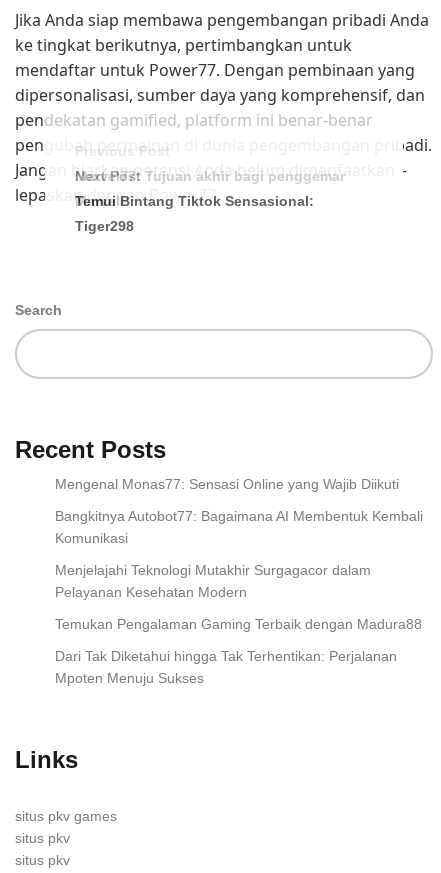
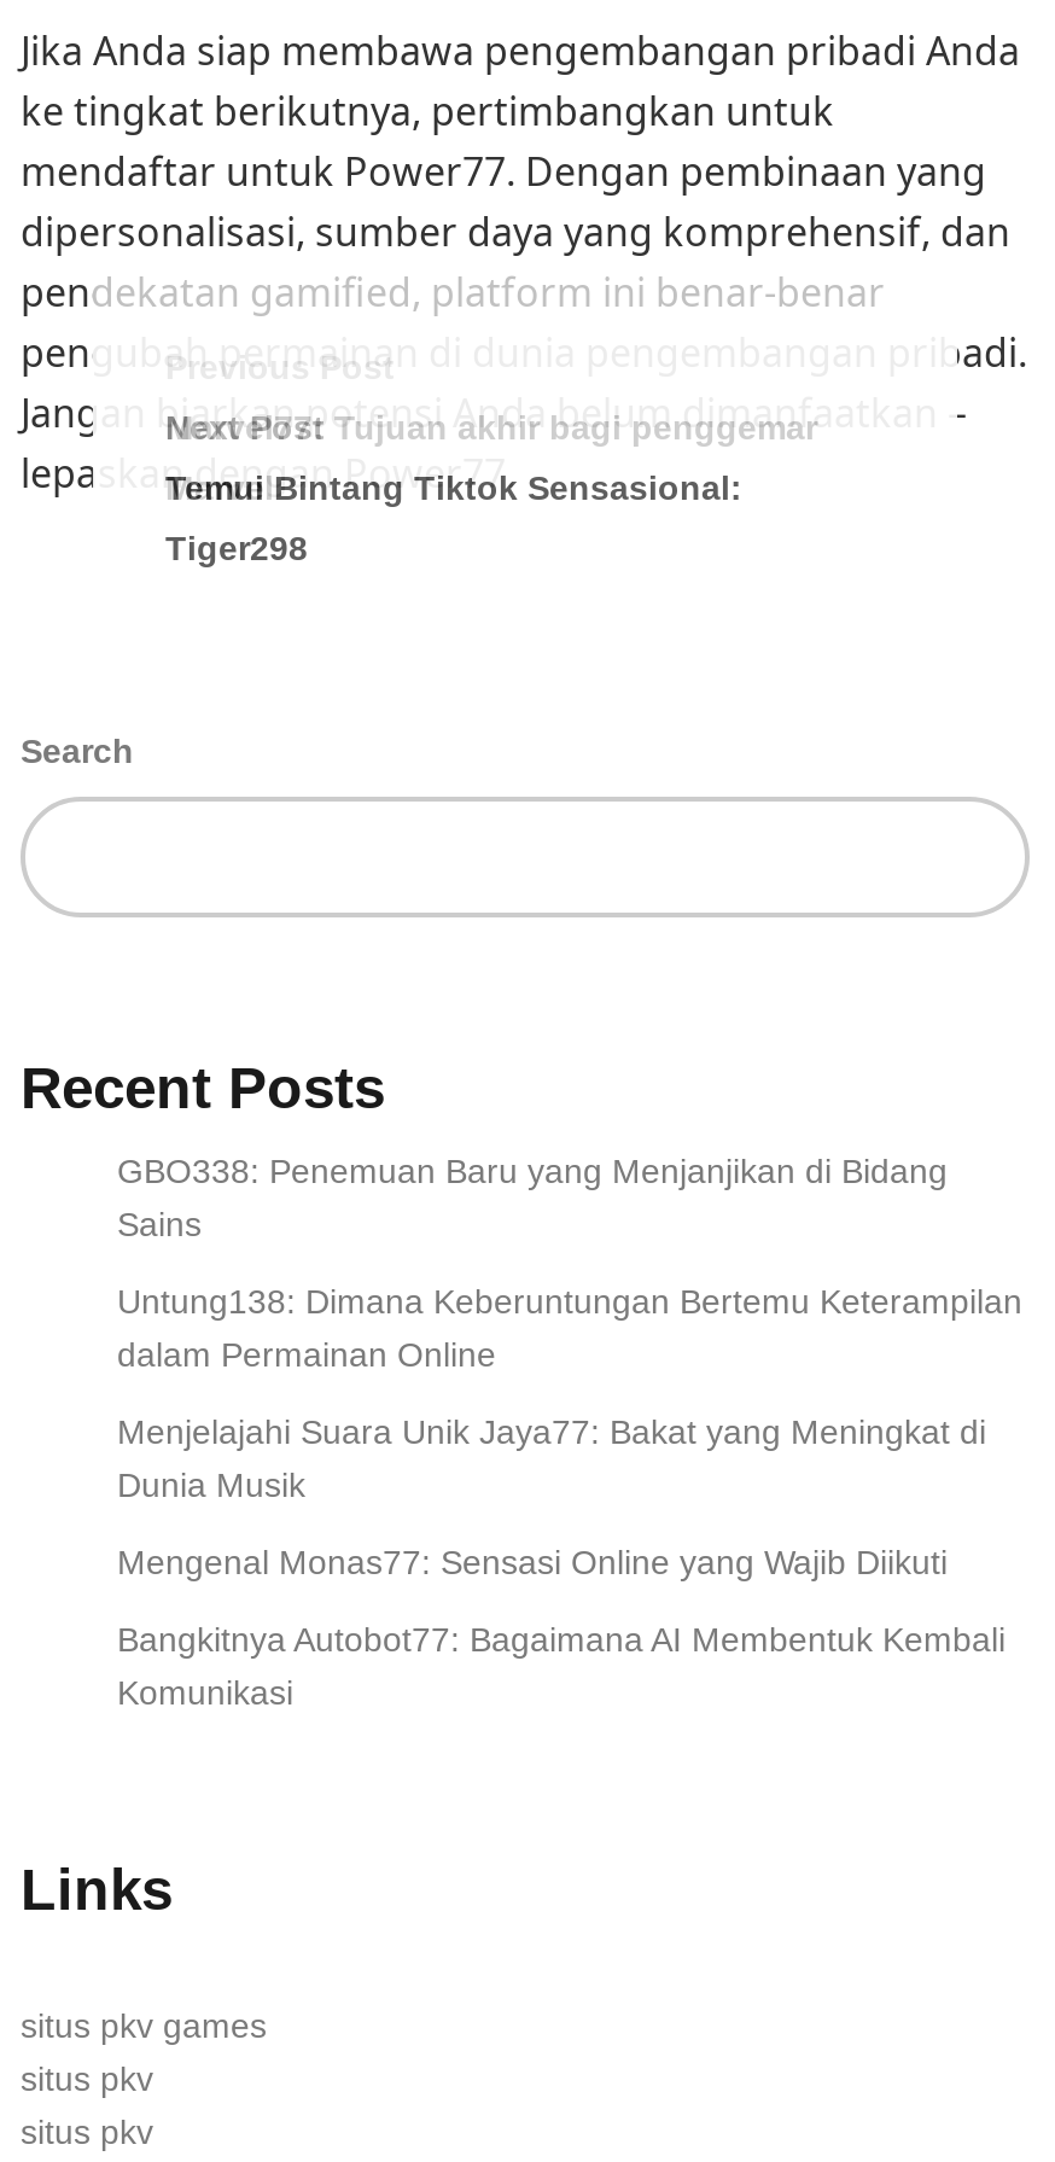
+ GBO338: Penemuan Baru yang Menjanjikan di Bidang
+ Sains
+ Untung138: Dimana Keberuntungan Bertemu Keterampilan
+ dalam Permainan Online
+ Menjelajahi Suara Unik Jaya77: Bakat yang Meningkat di
+ Dunia Musik

moved down: Mengenal Monas77: Sensasi Online yang Wajib Diikuti | Bangkitnya Autobot77: Bagaimana AI Membentuk Kembali | Komunikasi

- Menjelajahi Teknologi Mutakhir Surgagacor dalam
- Pelayanan Kesehatan Modern
- Temukan Pengalaman Gaming Terbaik dengan Madura88
- Dari Tak Diketahui hingga Tak Terhentikan: Perjalanan
- Mpoten Menuju Sukses
